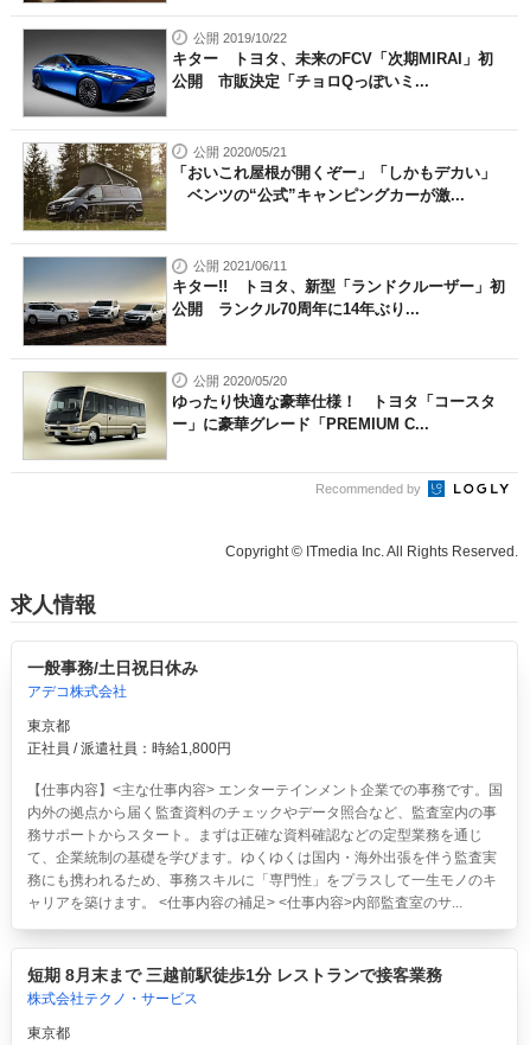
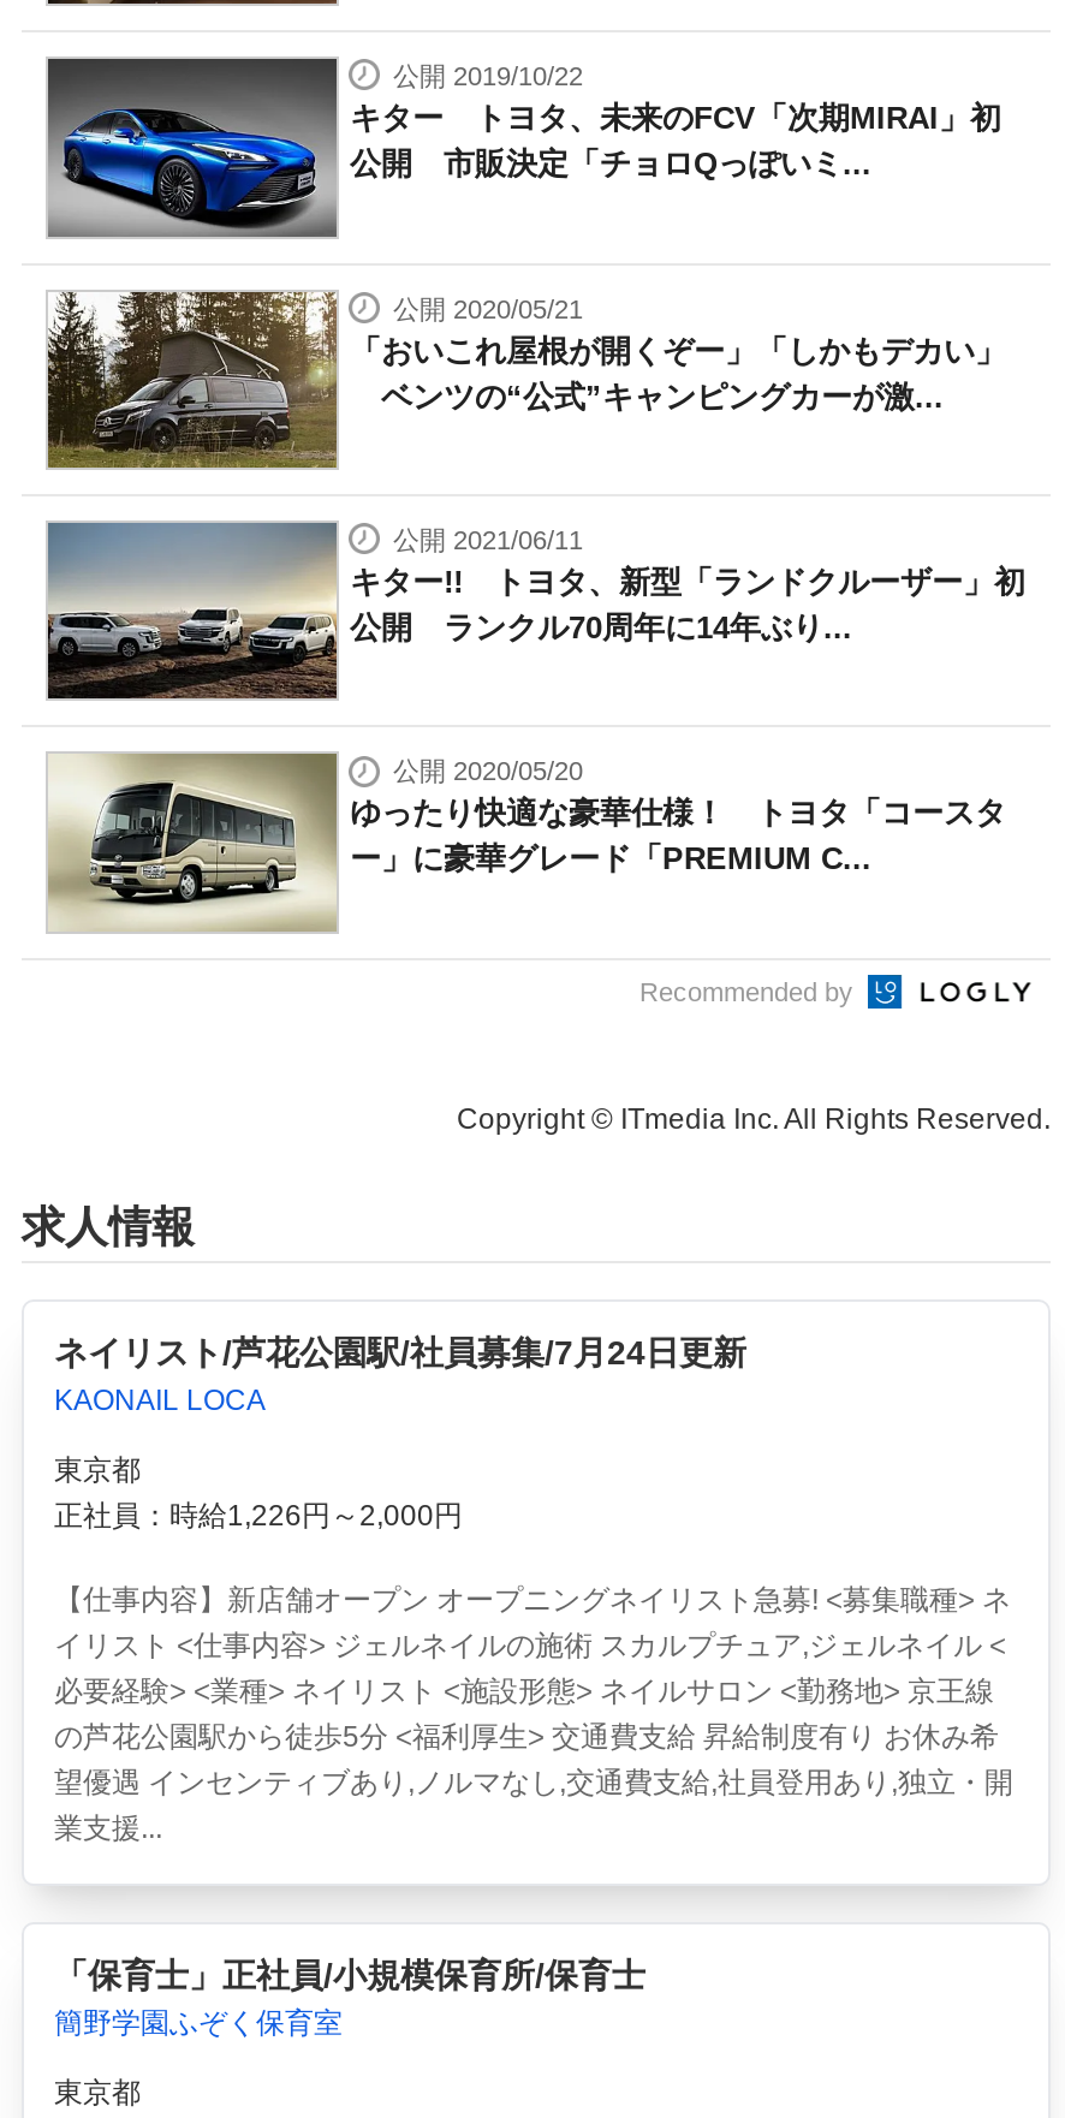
- 一般事務/土日祝日休み
- アデコ株式会社
+ ネイリスト/芦花公園駅/社員募集/7月24日更新
+ KAONAIL LOCA

- 正社員 / 派遣社員：時給1,800円
+ 正社員：時給1,226円～2,000円

- 【仕事内容】<主な仕事内容> エンターテインメント企業での事務です。国
- 内外の拠点から届く監査資料のチェックやデータ照合など、監査室内の事
- 務サポートからスタート。まずは正確な資料確認などの定型業務を通じ
- て、企業統制の基礎を学びます。ゆくゆくは国内・海外出張を伴う監査実
- 務にも携われるため、事務スキルに「専門性」をプラスして一生モノのキ
- ャリアを築けます。 <仕事内容の補足> <仕事内容>内部監査室のサ...
+ 【仕事内容】新店舗オープン オープニングネイリスト急募! <募集職種> ネ
+ イリスト <仕事内容> ジェルネイルの施術 スカルプチュア,ジェルネイル <
+ 必要経験> <業種> ネイリスト <施設形態> ネイルサロン <勤務地> 京王線
+ の芦花公園駅から徒歩5分 <福利厚生> 交通費支給 昇給制度有り お休み希
+ 望優遇 インセンティブあり,ノルマなし,交通費支給,社員登用あり,独立・開
+ 業支援...

- 短期 8月末まで 三越前駅徒歩1分 レストランで接客業務
- 株式会社テクノ・サービス
+ 「保育士」正社員/小規模保育所/保育士
+ 簡野学園ふぞく保育室
